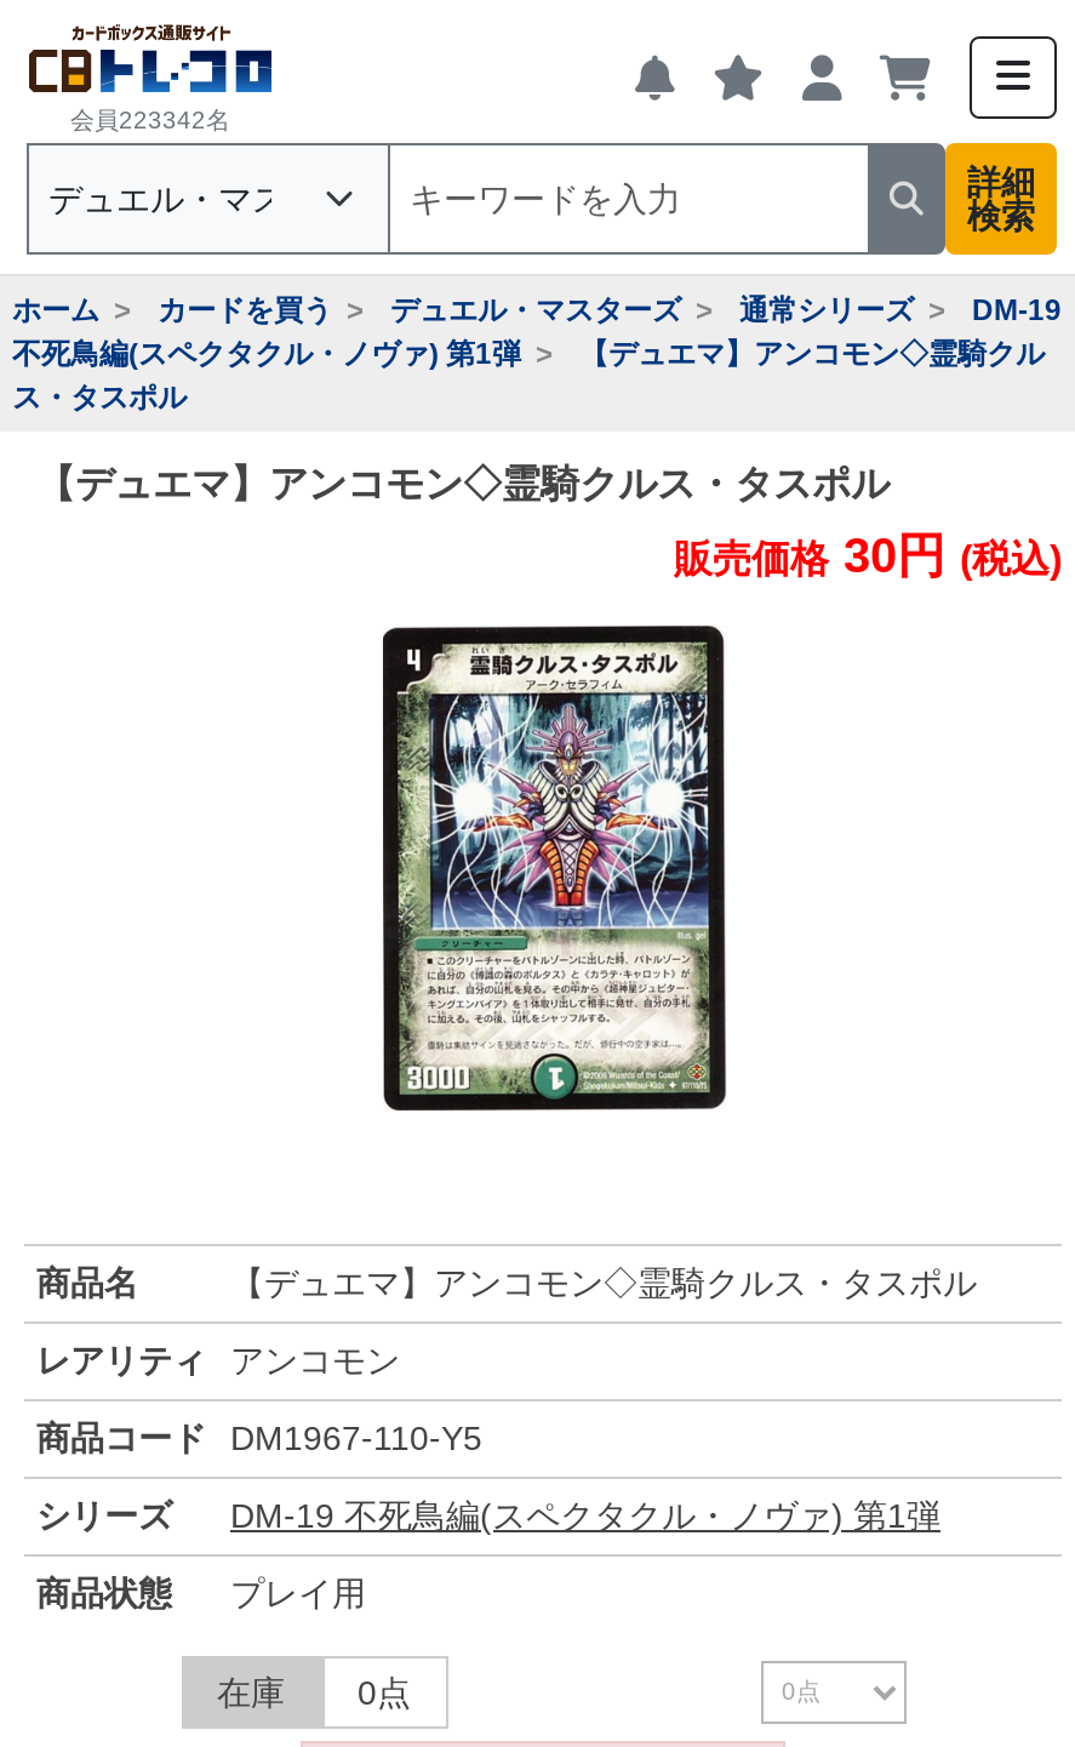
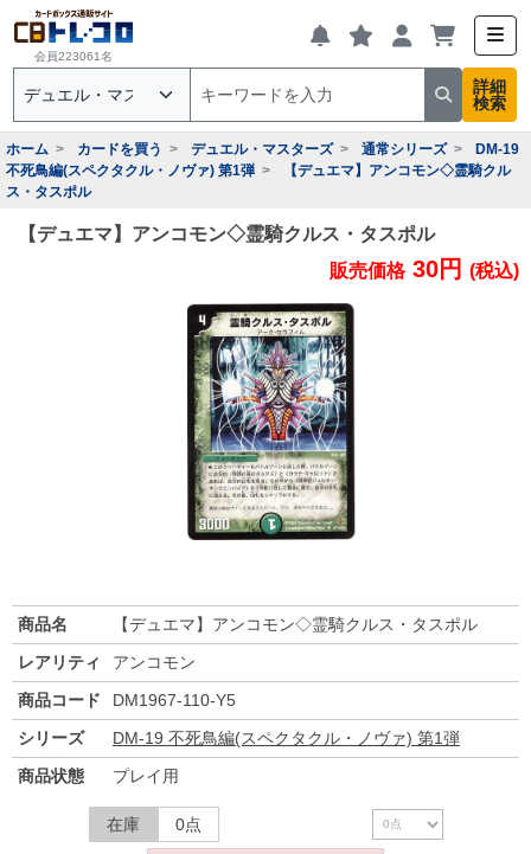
- 会員223342名
+ 会員223061名
